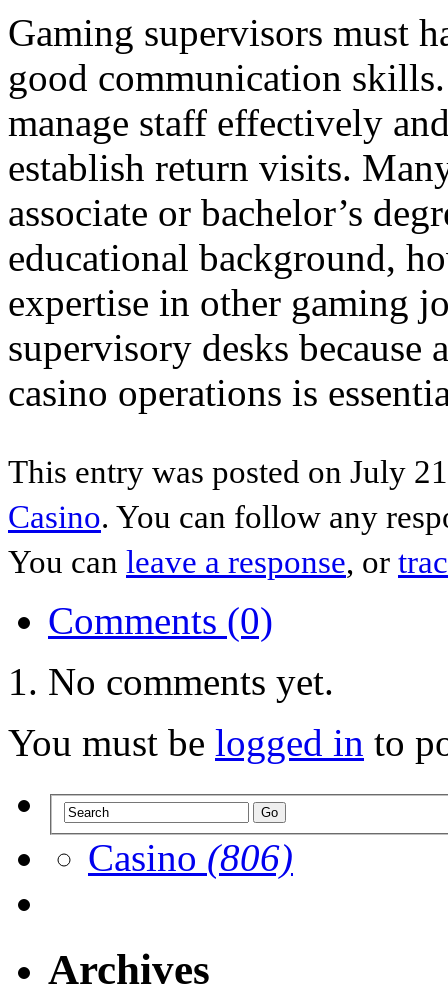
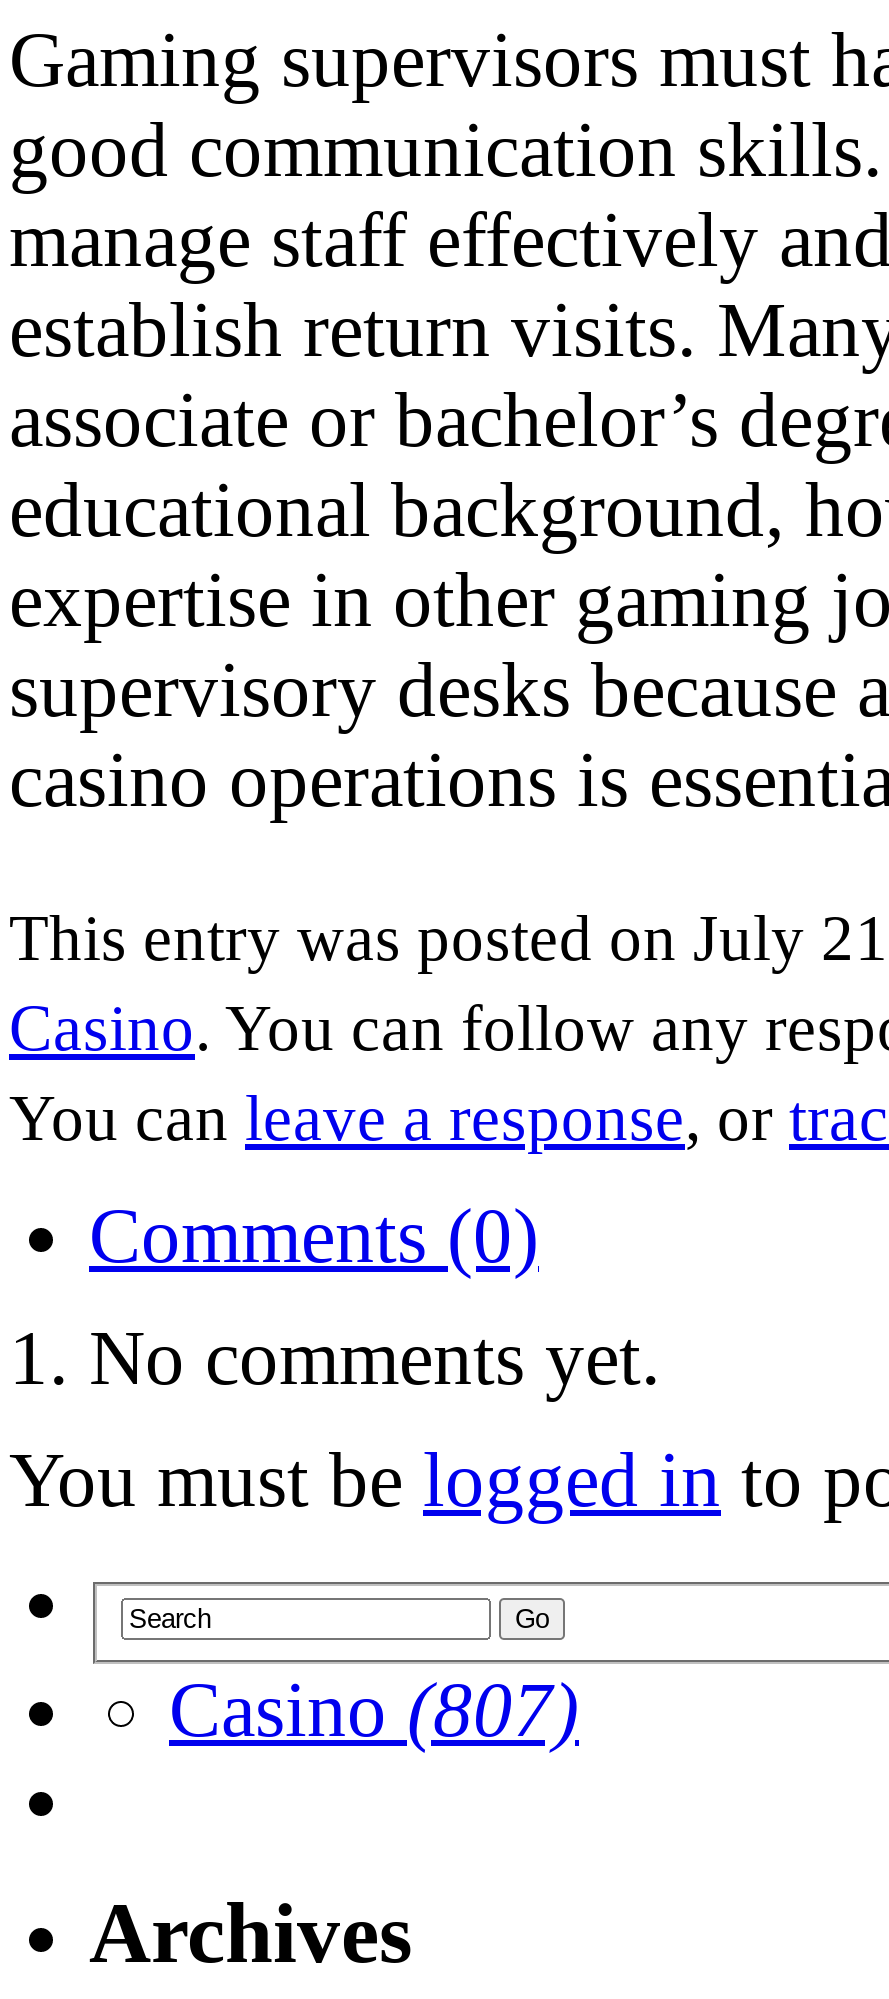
- Casino (806)
+ Casino (807)
